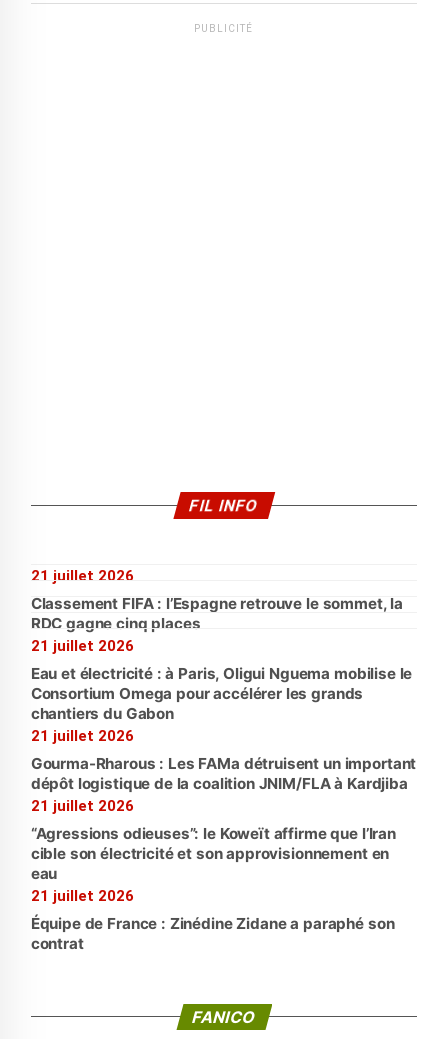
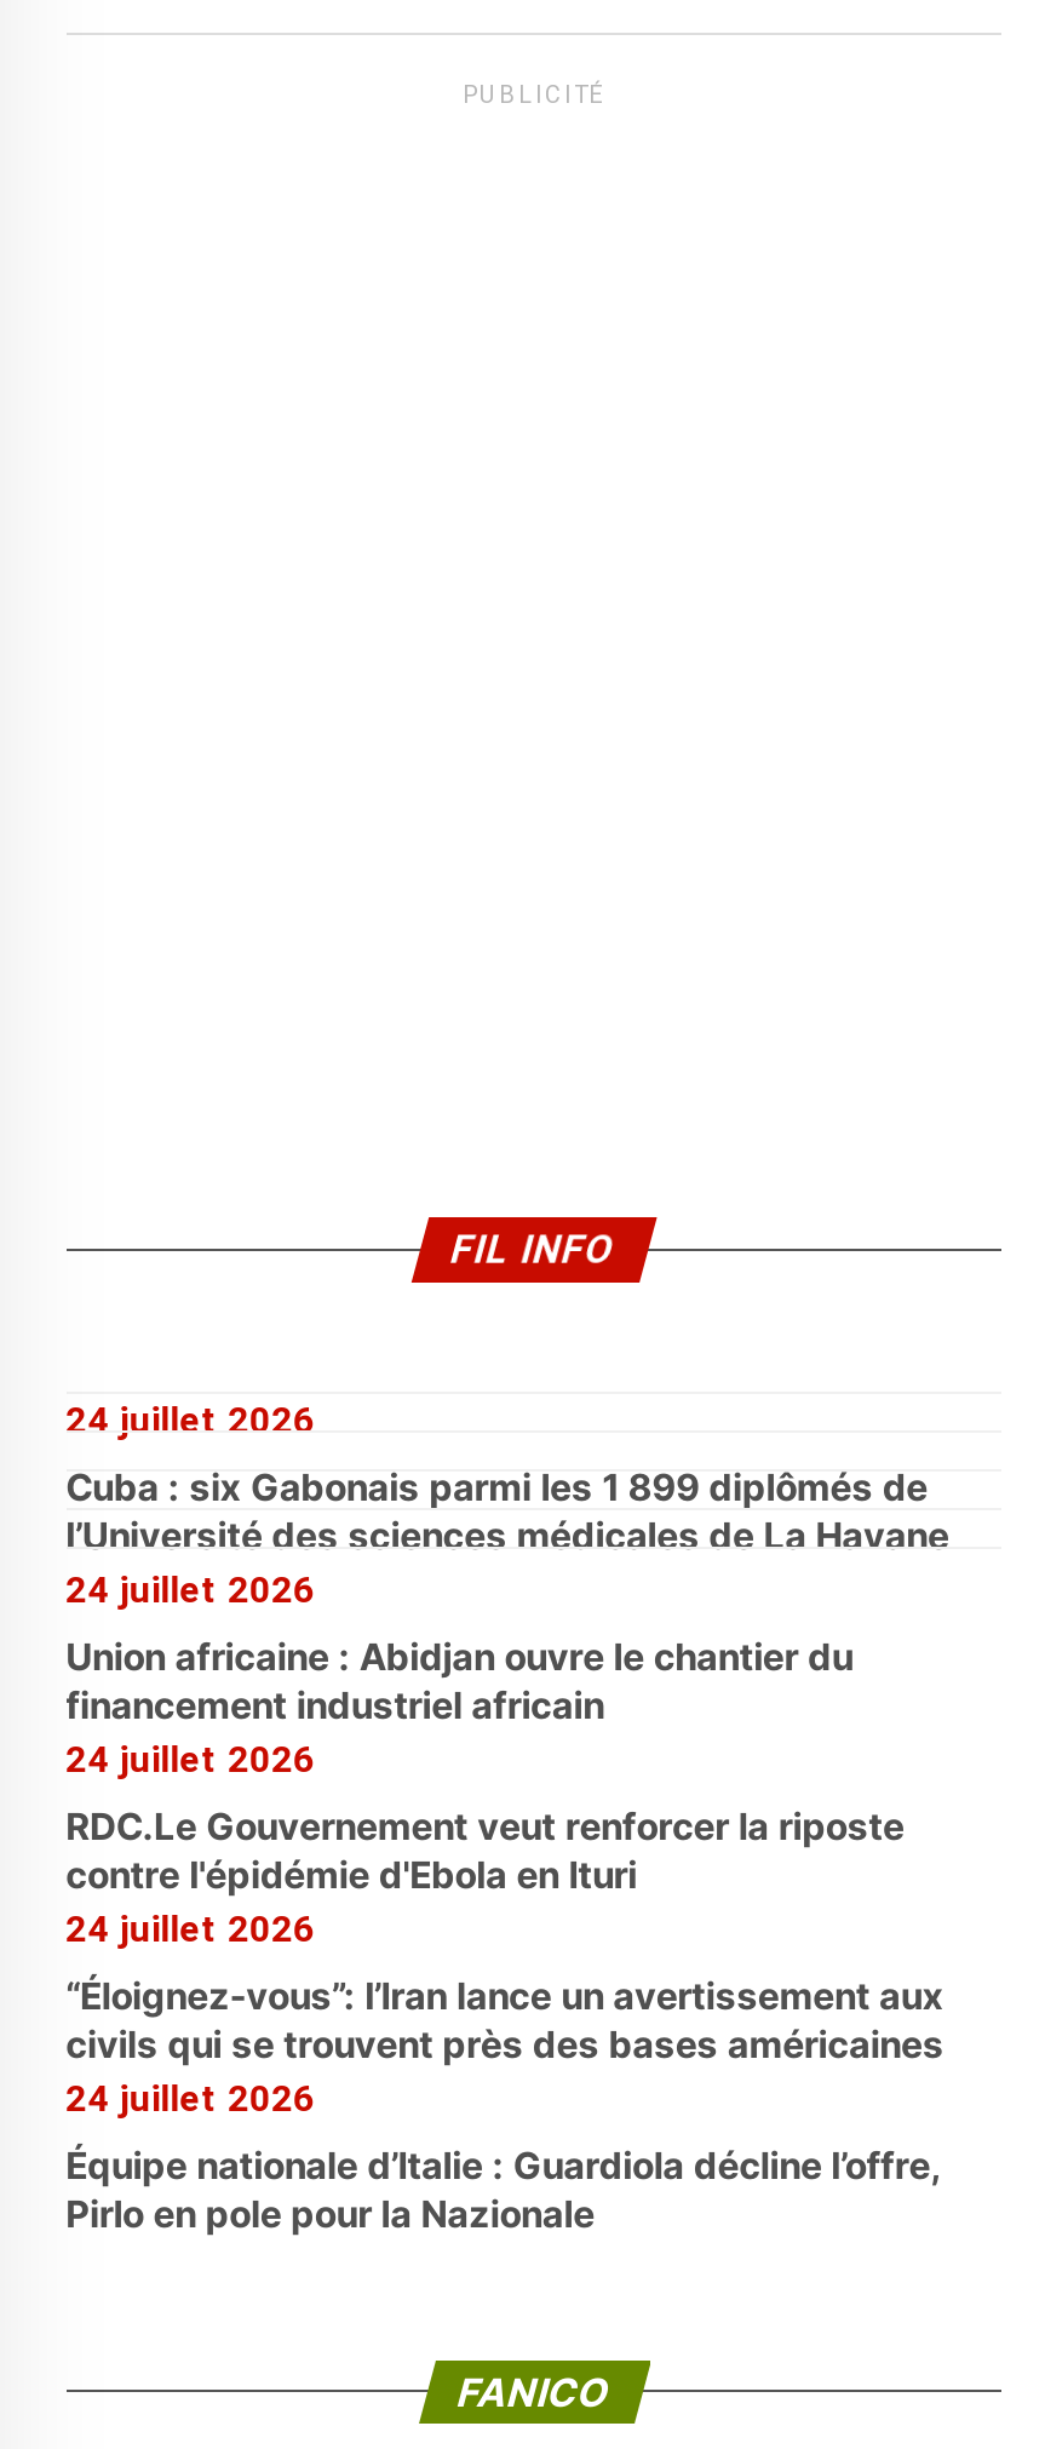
- 21 juillet 2026
+ 24 juillet 2026

- Classement FIFA : l’Espagne retrouve le sommet, la
- RDC gagne cinq places
- 21 juillet 2026
+ Cuba : six Gabonais parmi les 1 899 diplômés de
+ l’Université des sciences médicales de La Havane
+ 24 juillet 2026

- Eau et électricité : à Paris, Oligui Nguema mobilise le
- Consortium Omega pour accélérer les grands
- chantiers du Gabon
- 21 juillet 2026
+ Union africaine : Abidjan ouvre le chantier du
+ financement industriel africain
+ 24 juillet 2026

- Gourma-Rharous : Les FAMa détruisent un important
- dépôt logistique de la coalition JNIM/FLA à Kardjiba
- 21 juillet 2026
+ RDC.Le Gouvernement veut renforcer la riposte
+ contre l'épidémie d'Ebola en Ituri
+ 24 juillet 2026

- “Agressions odieuses”: le Koweït affirme que l’Iran
- cible son électricité et son approvisionnement en
- eau
- 21 juillet 2026
+ “Éloignez-vous”: l’Iran lance un avertissement aux
+ civils qui se trouvent près des bases américaines
+ 24 juillet 2026

- Équipe de France : Zinédine Zidane a paraphé son
- contrat
+ Équipe nationale d’Italie : Guardiola décline l’offre,
+ Pirlo en pole pour la Nazionale
